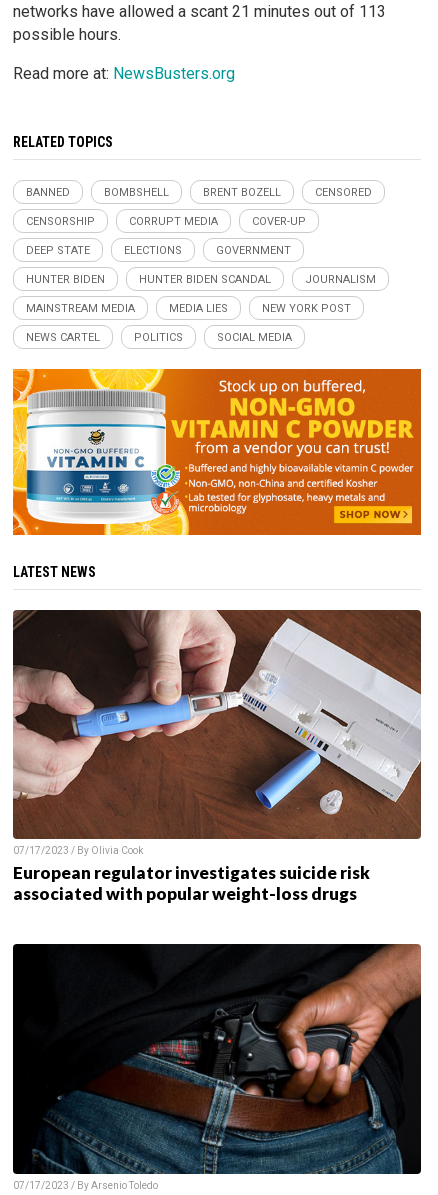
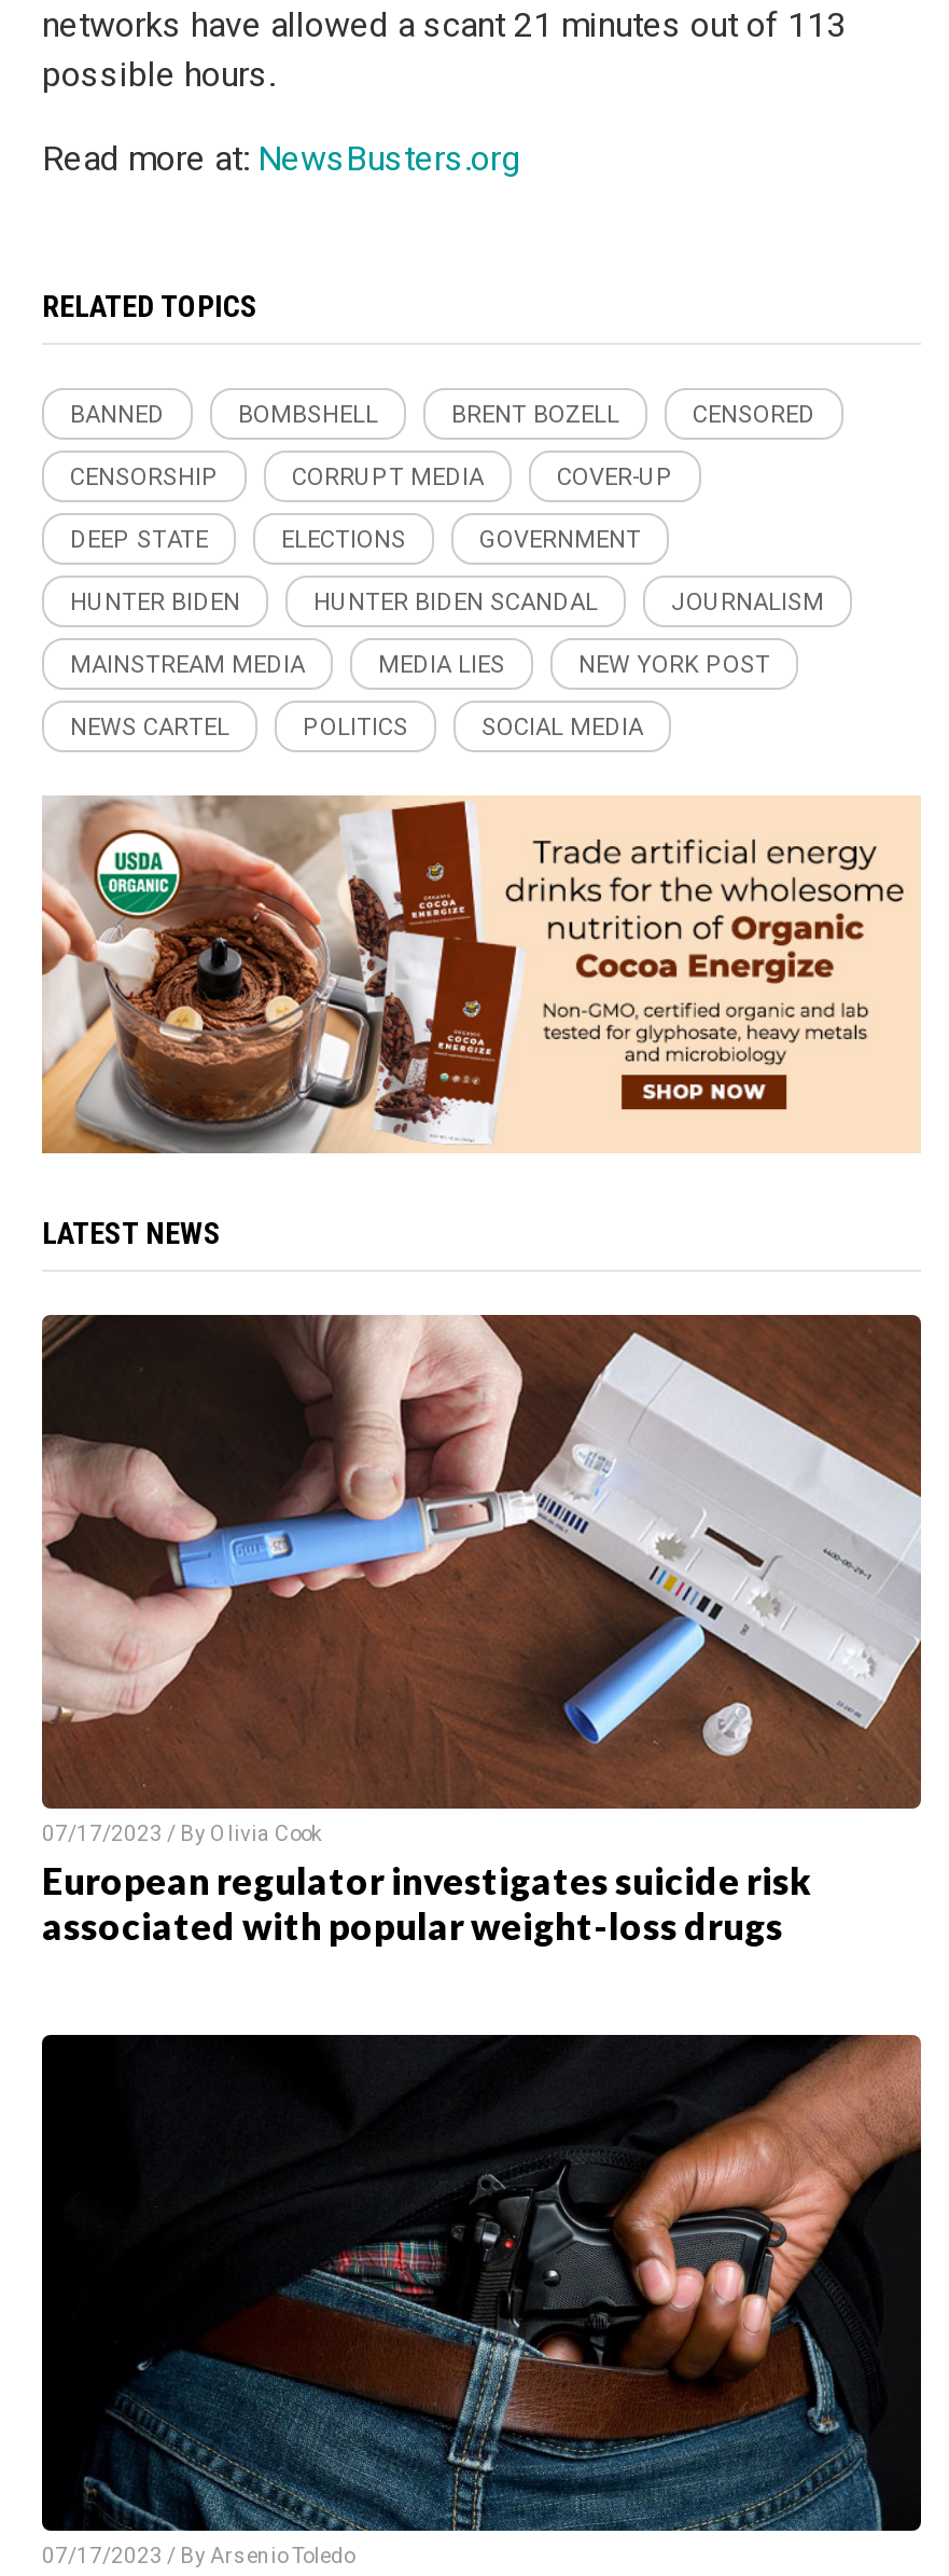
- [image]
+ [image]
